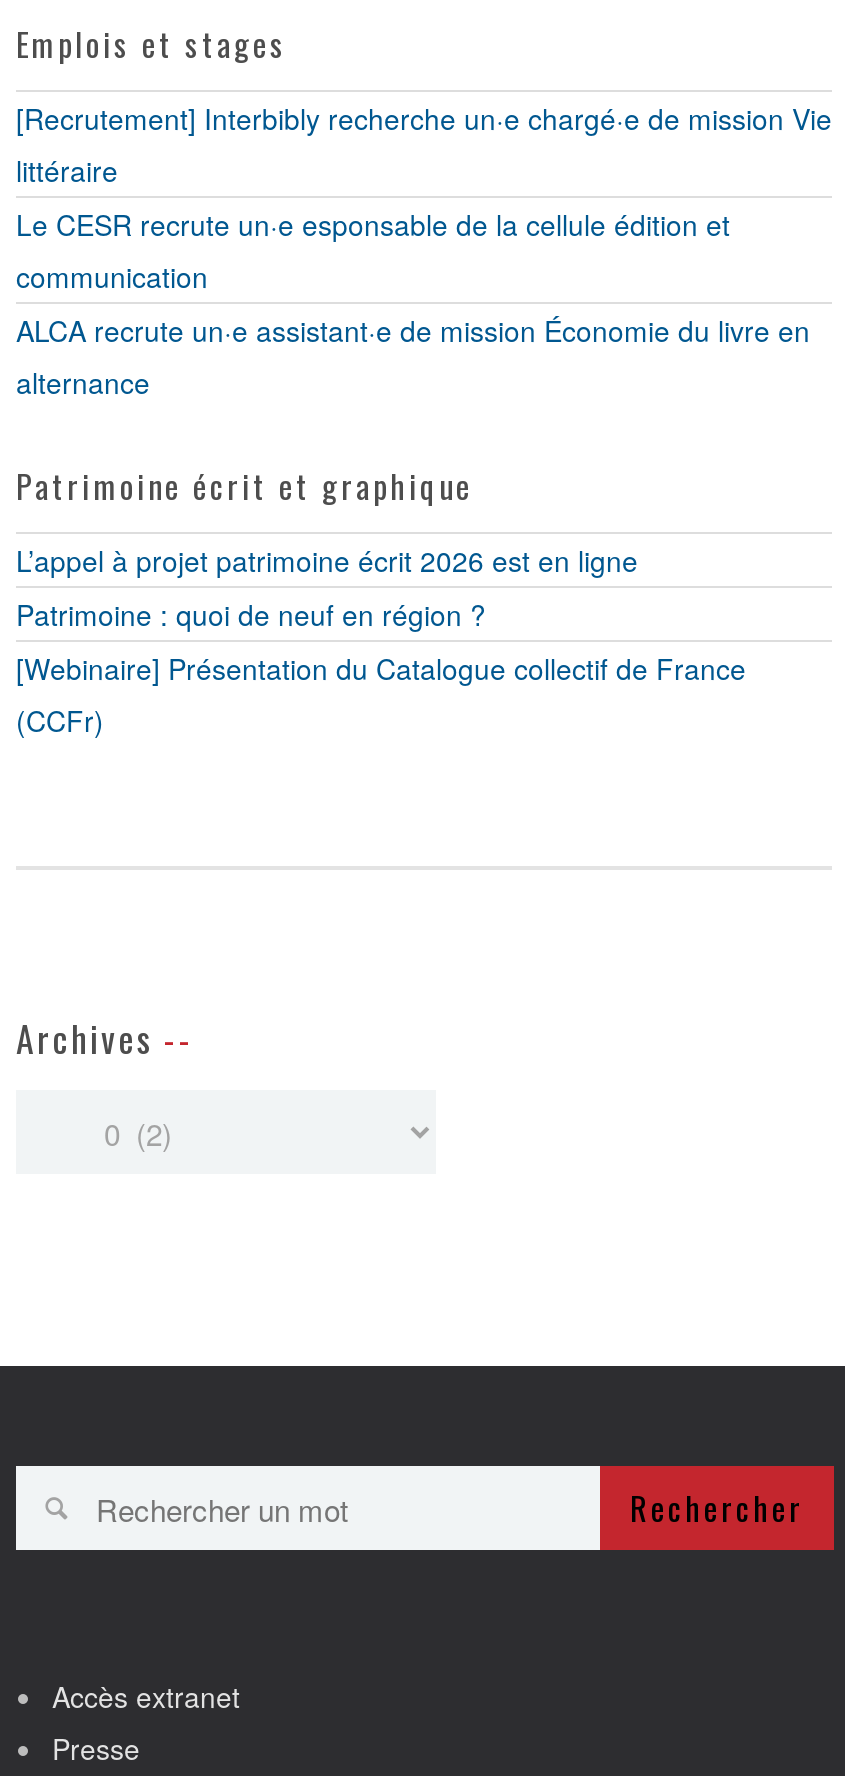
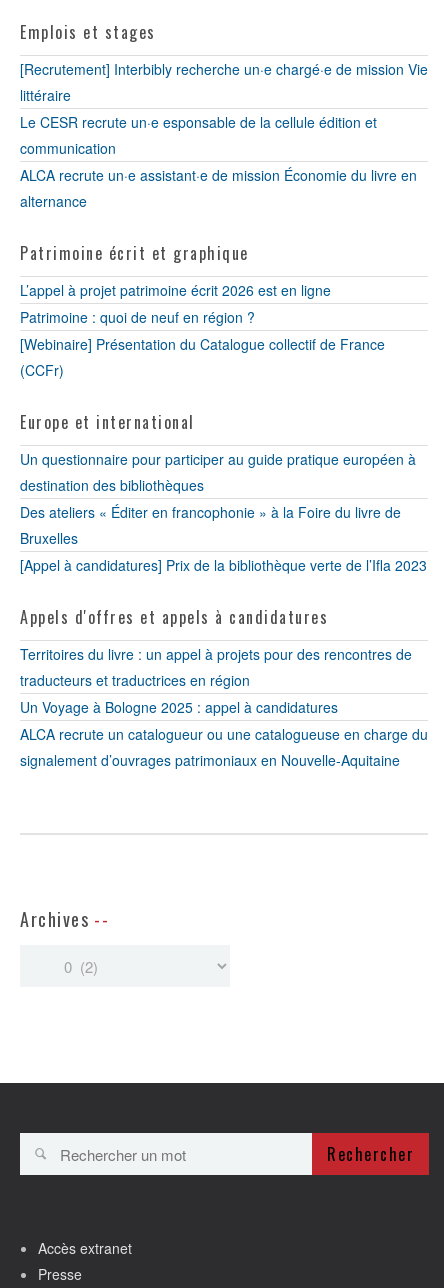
+ Europe et international
+ Un questionnaire pour participer au guide pratique européen à
+ destination des bibliothèques
+ Des ateliers « Éditer en francophonie » à la Foire du livre de
+ Bruxelles
+ [Appel à candidatures] Prix de la bibliothèque verte de l’Ifla 2023
+ Appels d'offres et appels à candidatures
+ Territoires du livre : un appel à projets pour des rencontres de
+ traducteurs et traductrices en région
+ Un Voyage à Bologne 2025 : appel à candidatures
+ ALCA recrute un catalogueur ou une catalogueuse en charge du
+ signalement d’ouvrages patrimoniaux en Nouvelle-Aquitaine
